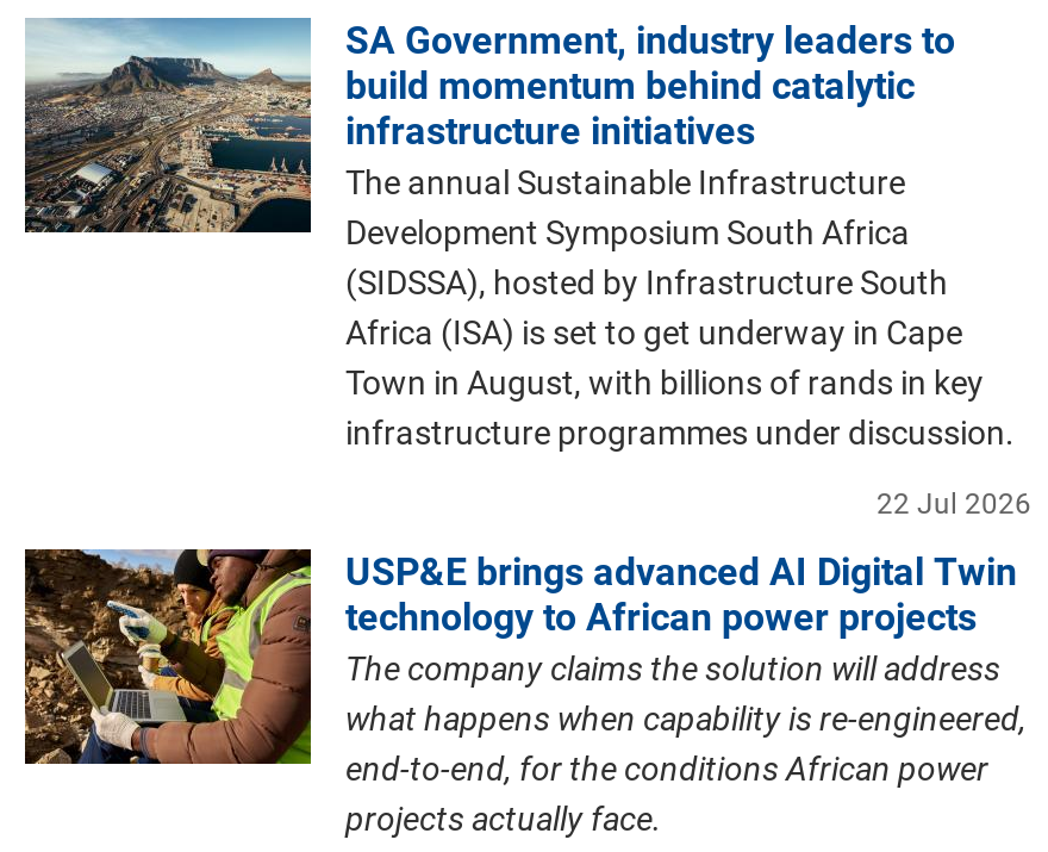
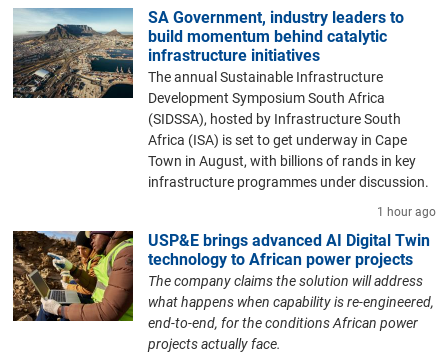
- 22 Jul 2026
+ 1 hour ago
